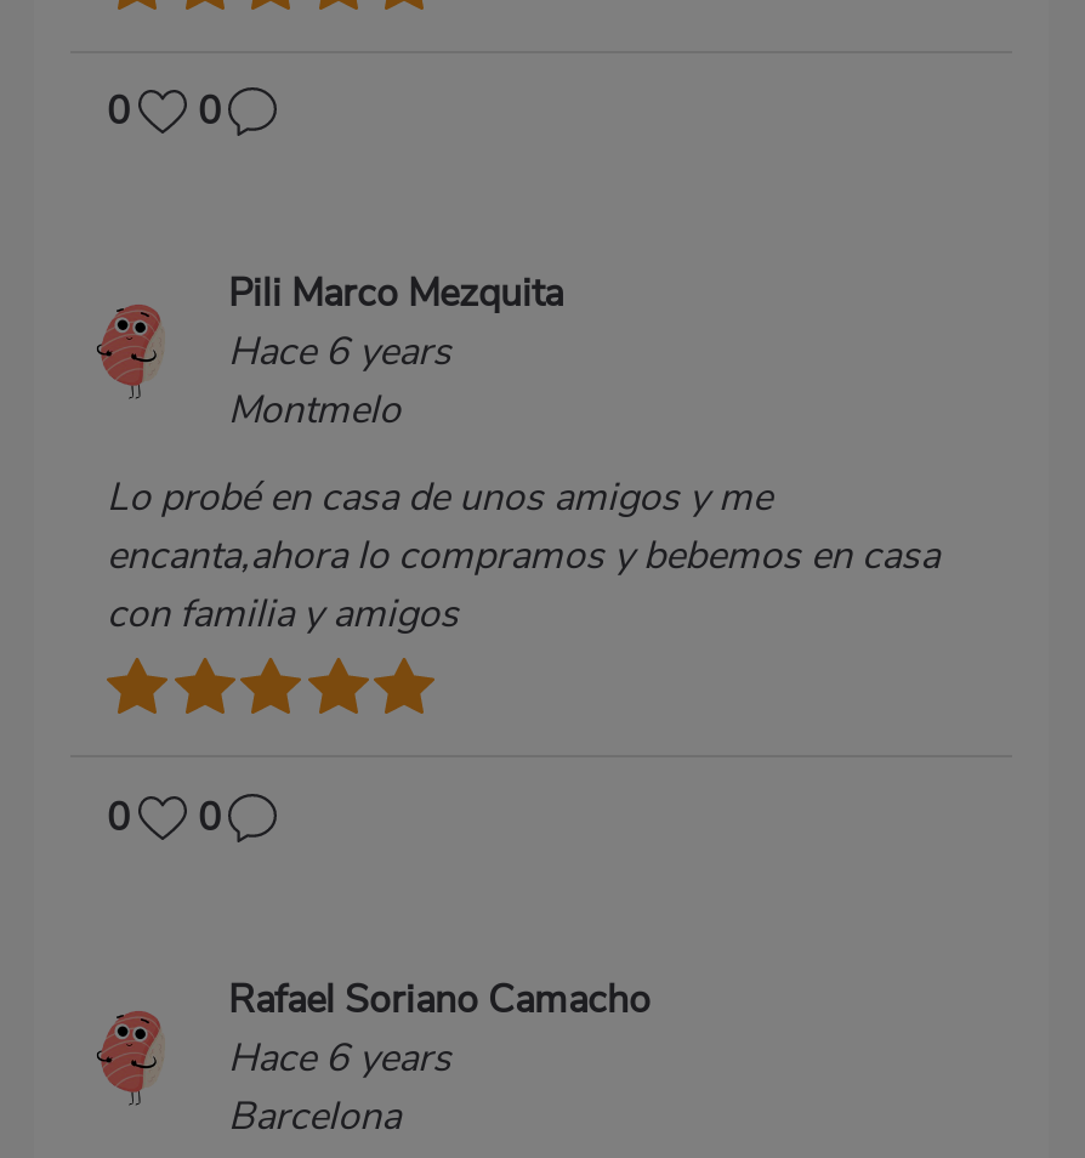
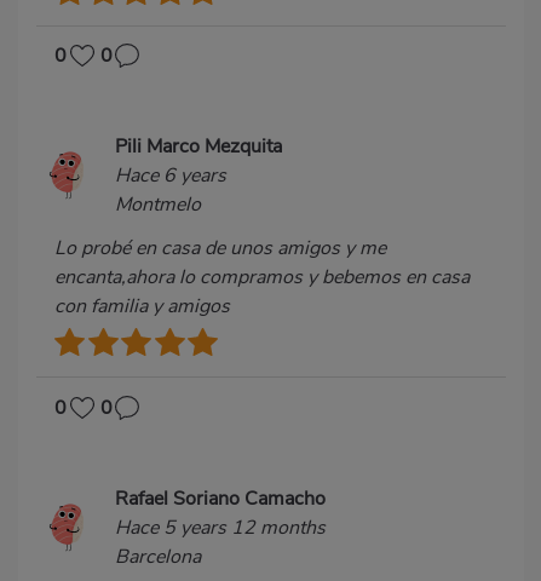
- Hace 6 years
+ Hace 5 years 12 months
